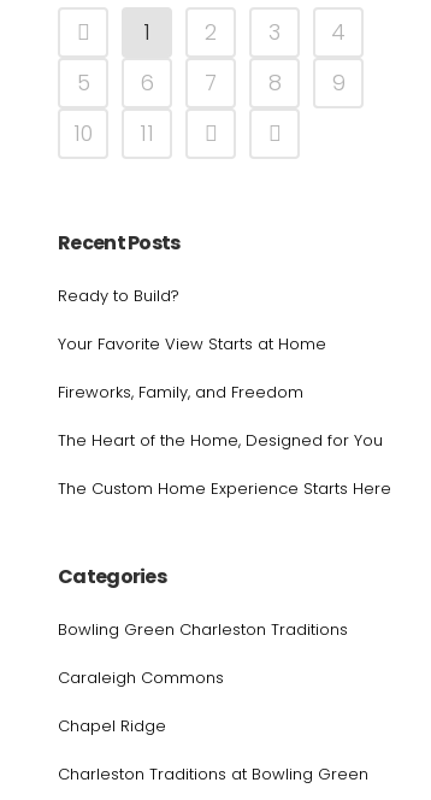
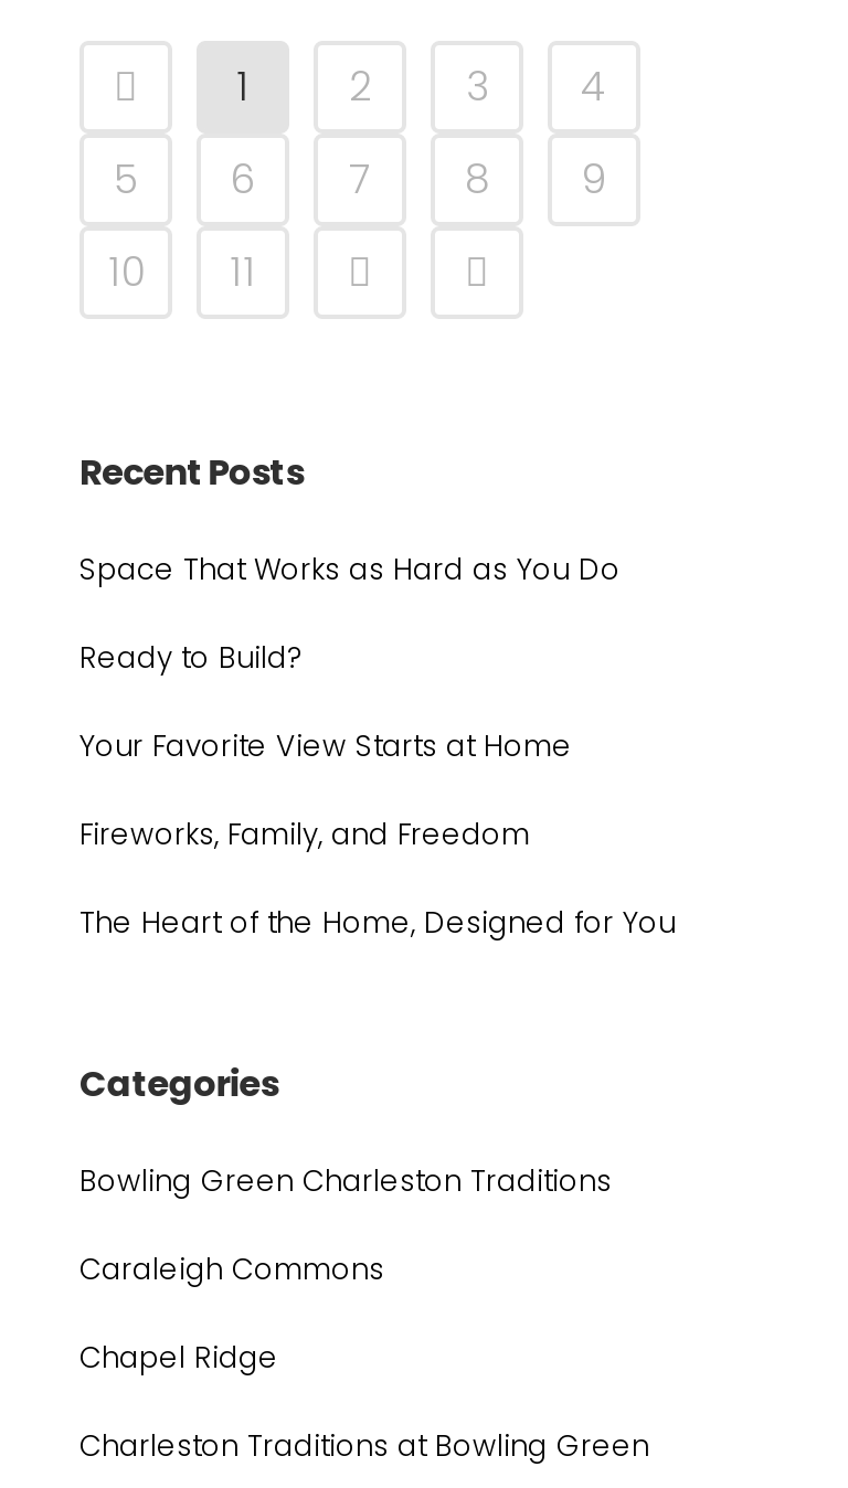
+ Space That Works as Hard as You Do

moved down: Ready to Build? | Your Favorite View Starts at Home | Fireworks, Family, and Freedom | The Heart of the Home, Designed for You

- The Custom Home Experience Starts Here
